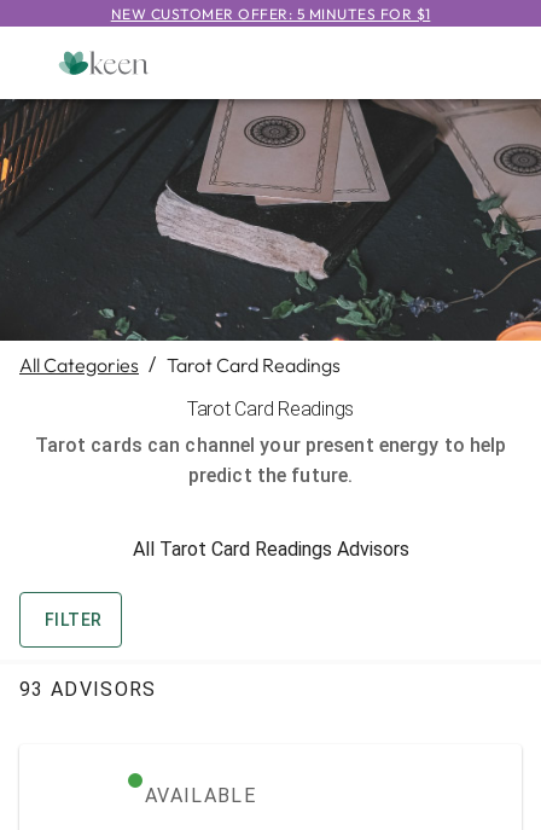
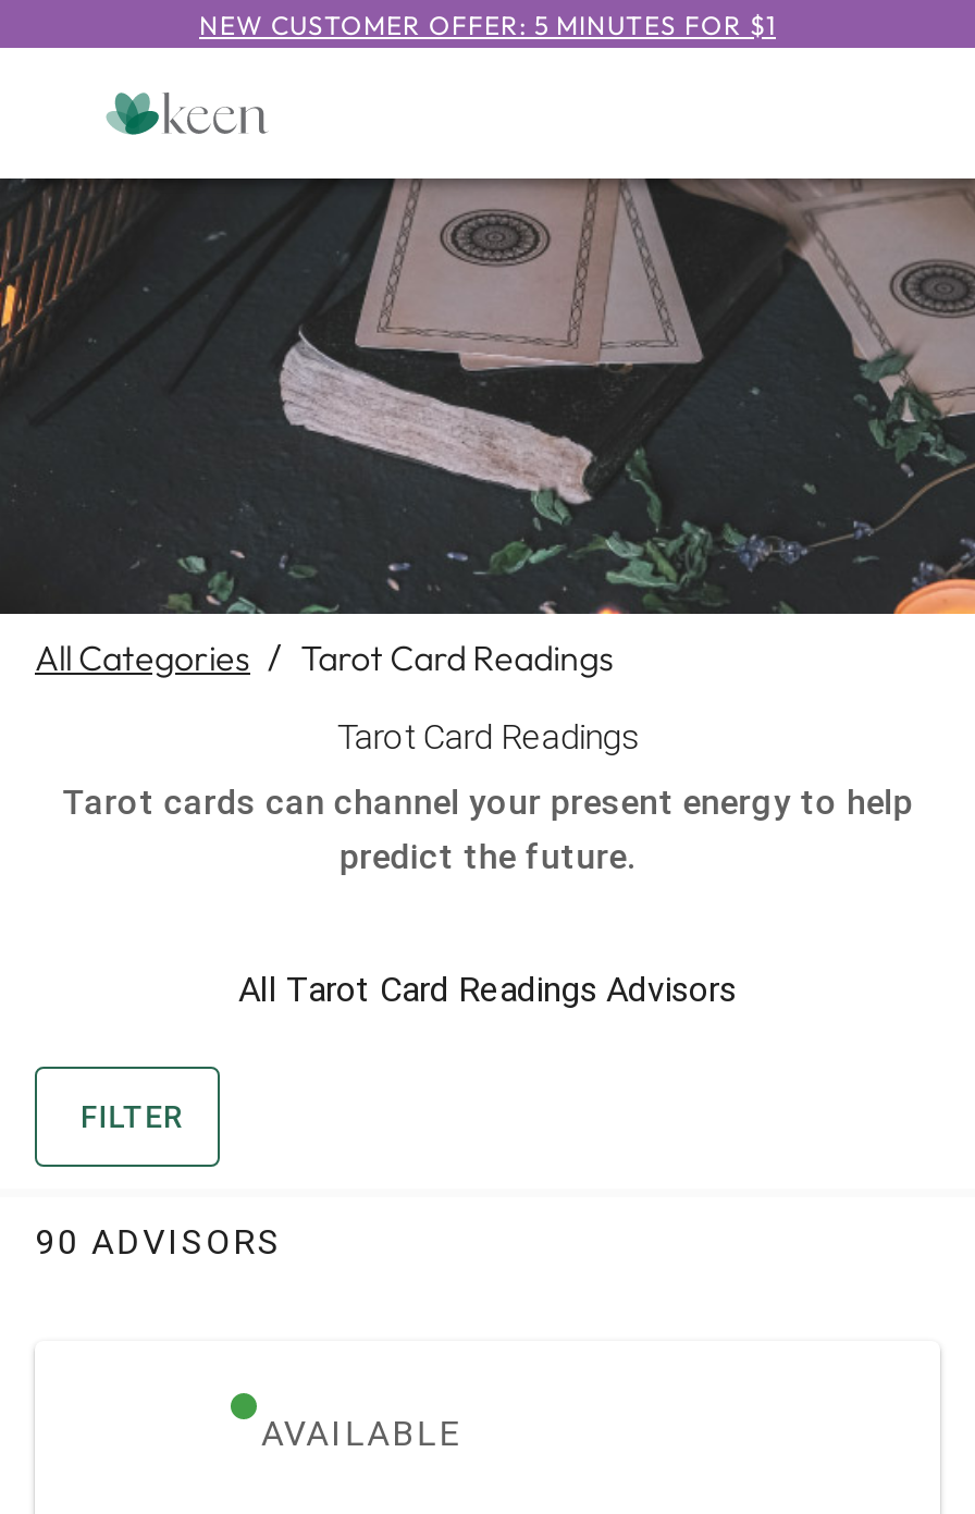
- 93 ADVISORS
+ 90 ADVISORS
